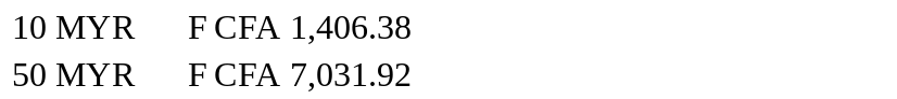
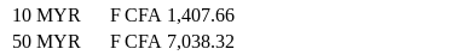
- 10 MYR F CFA 1,406.38
+ 10 MYR F CFA 1,407.66

- 50 MYR F CFA 7,031.92
+ 50 MYR F CFA 7,038.32
